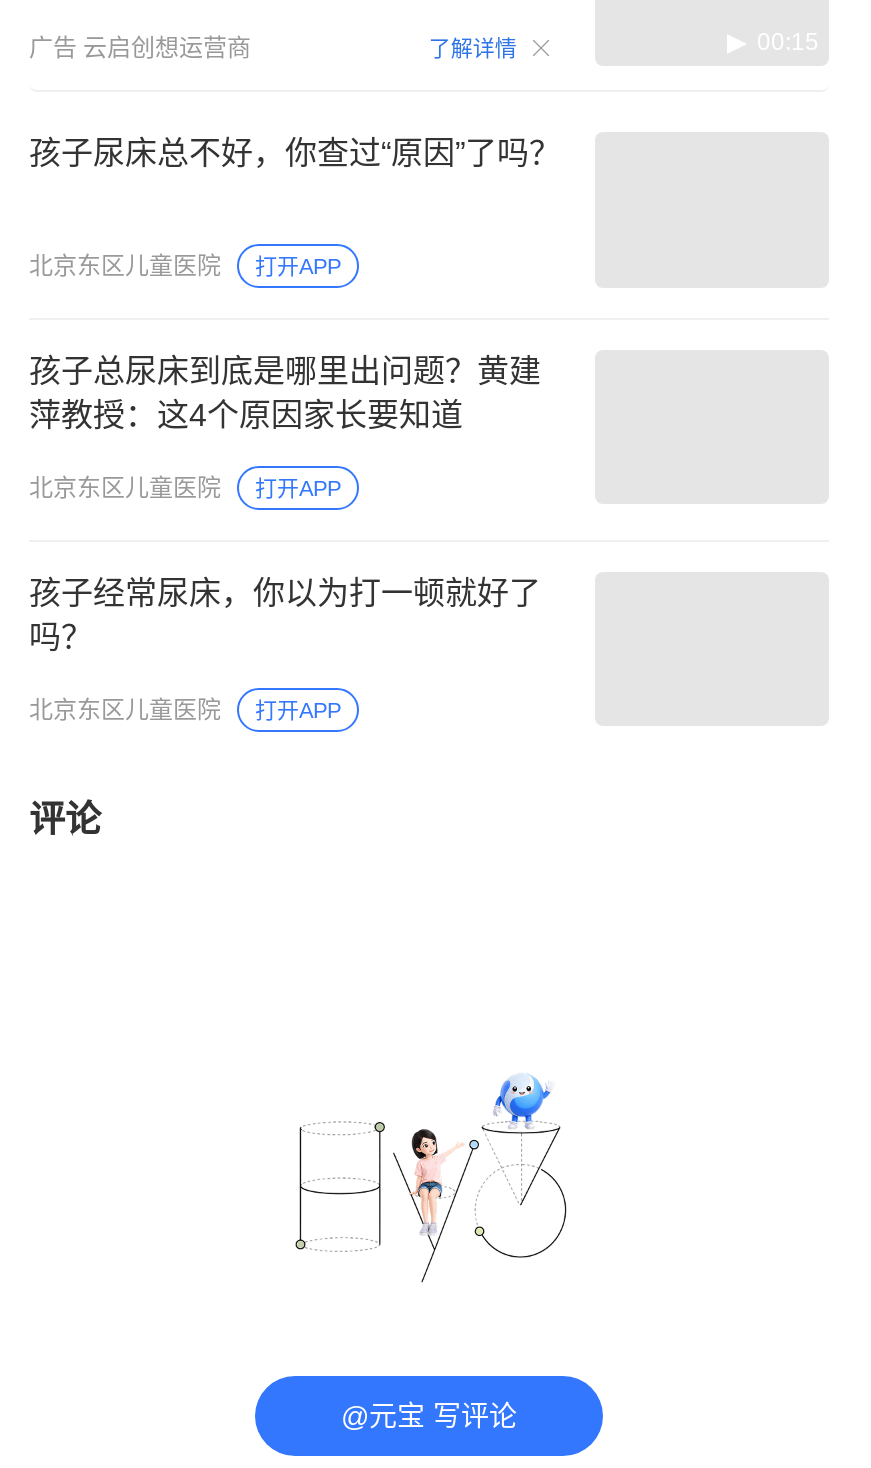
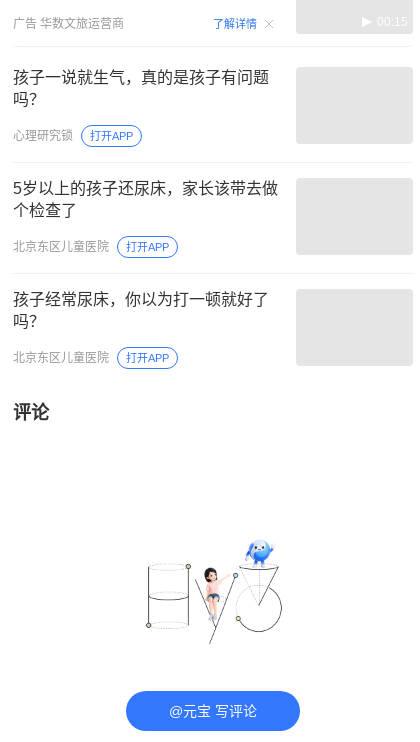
- 广告云启创想运营商
+ 广告华数文旅运营商

- 孩子尿床总不好，你查过“原因”了吗？
+ 孩子一说就生气，真的是孩子有问题
+ 吗？

- 北京东区儿童医院
+ 心理研究锁

- 孩子总尿床到底是哪里出问题？黄建
- 萍教授：这4个原因家长要知道
+ 5岁以上的孩子还尿床，家长该带去做
+ 个检查了
